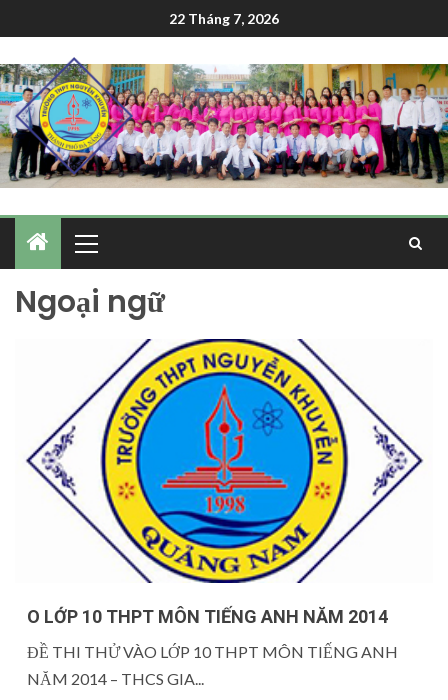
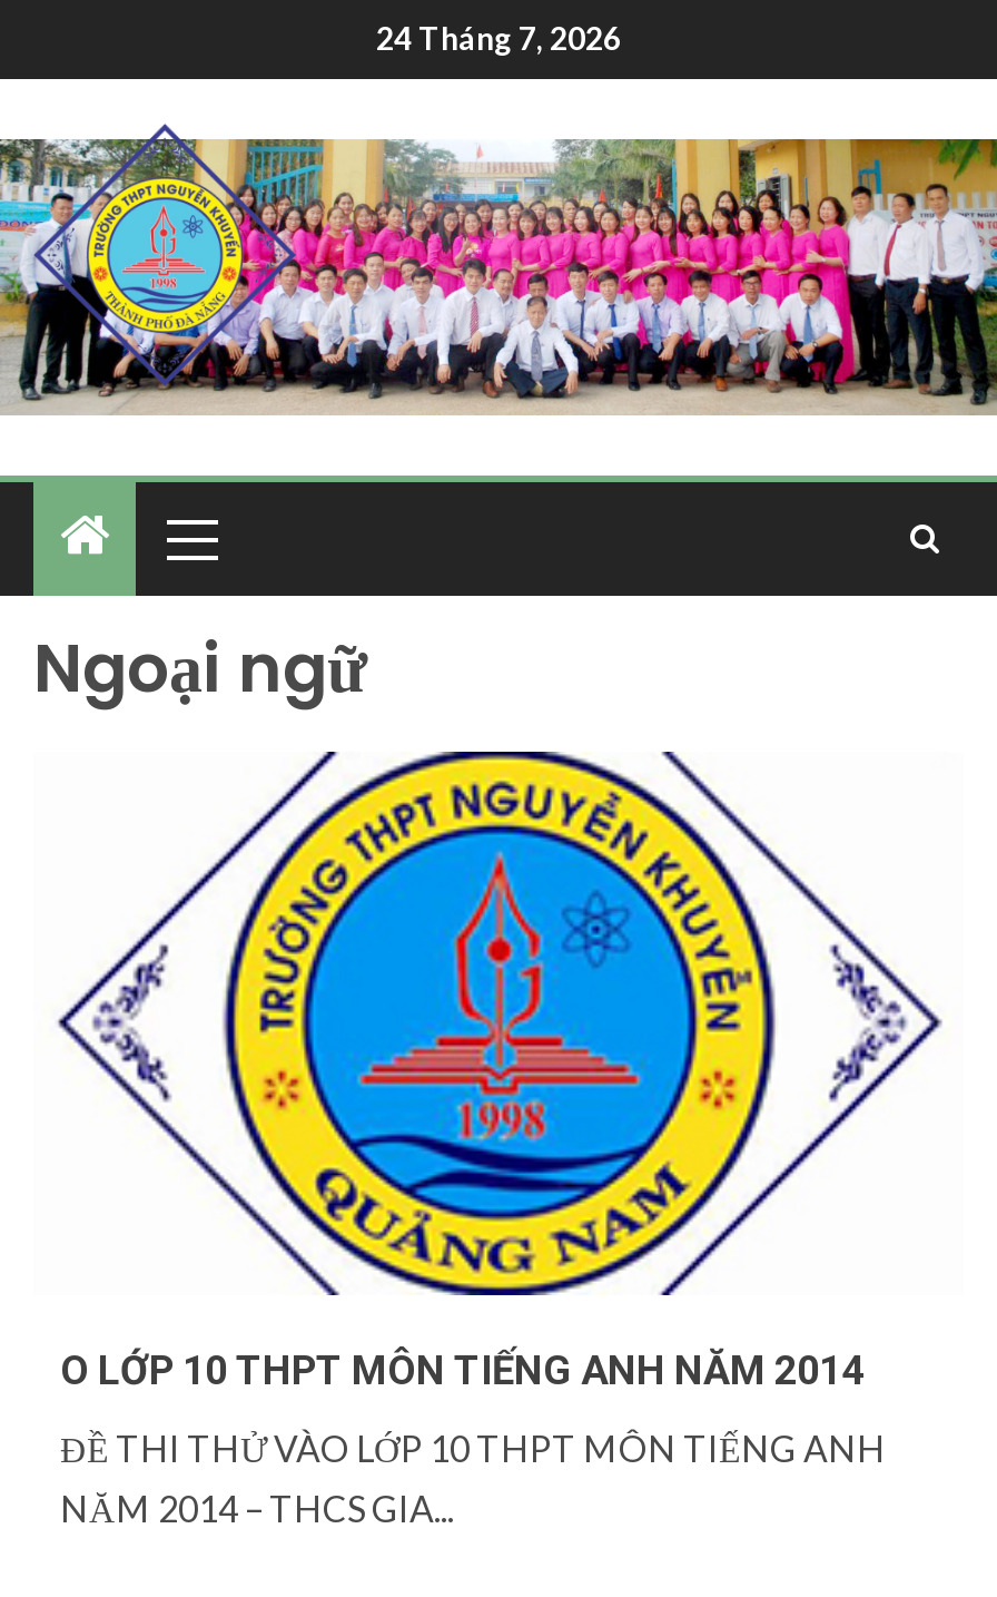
- 22 Tháng 7, 2026
+ 24 Tháng 7, 2026
